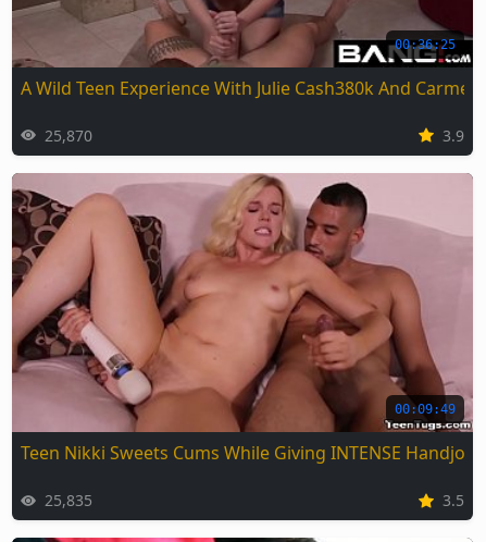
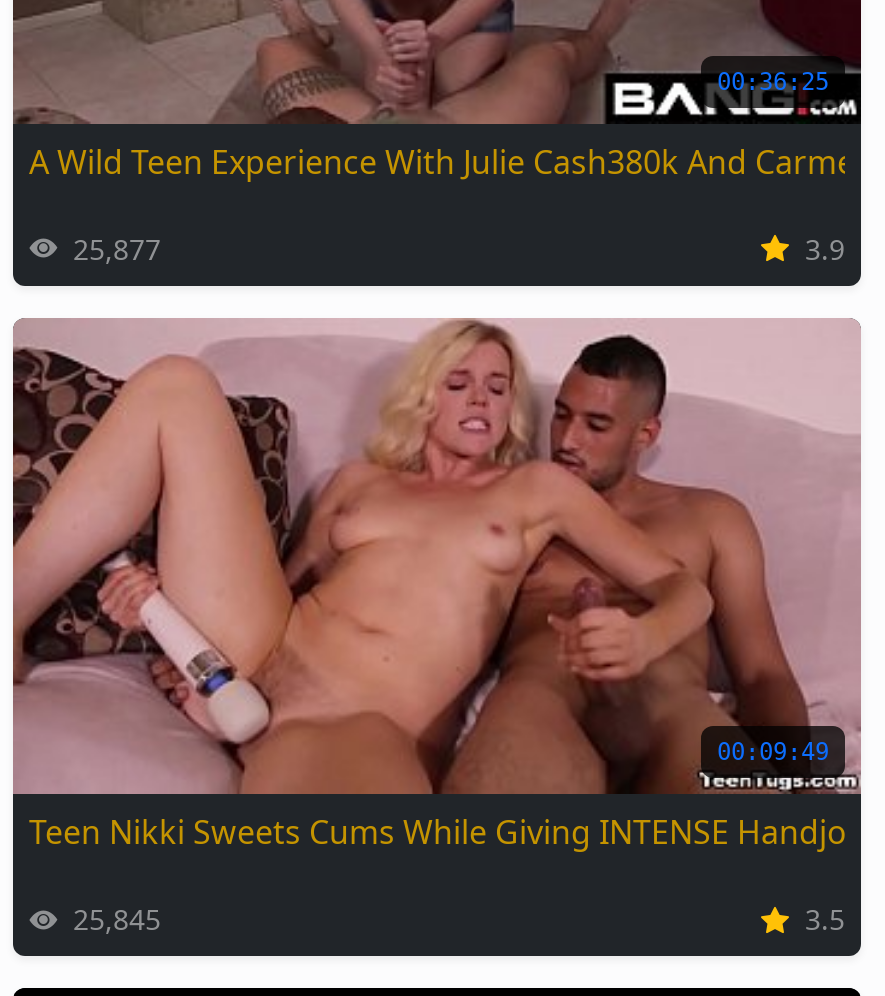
- 25,870
+ 25,877

- 25,835
+ 25,845
